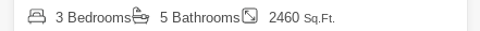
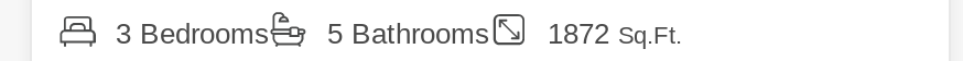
- 3 Bedrooms 5 Bathrooms 2460 Sq.Ft.
+ 3 Bedrooms 5 Bathrooms 1872 Sq.Ft.
